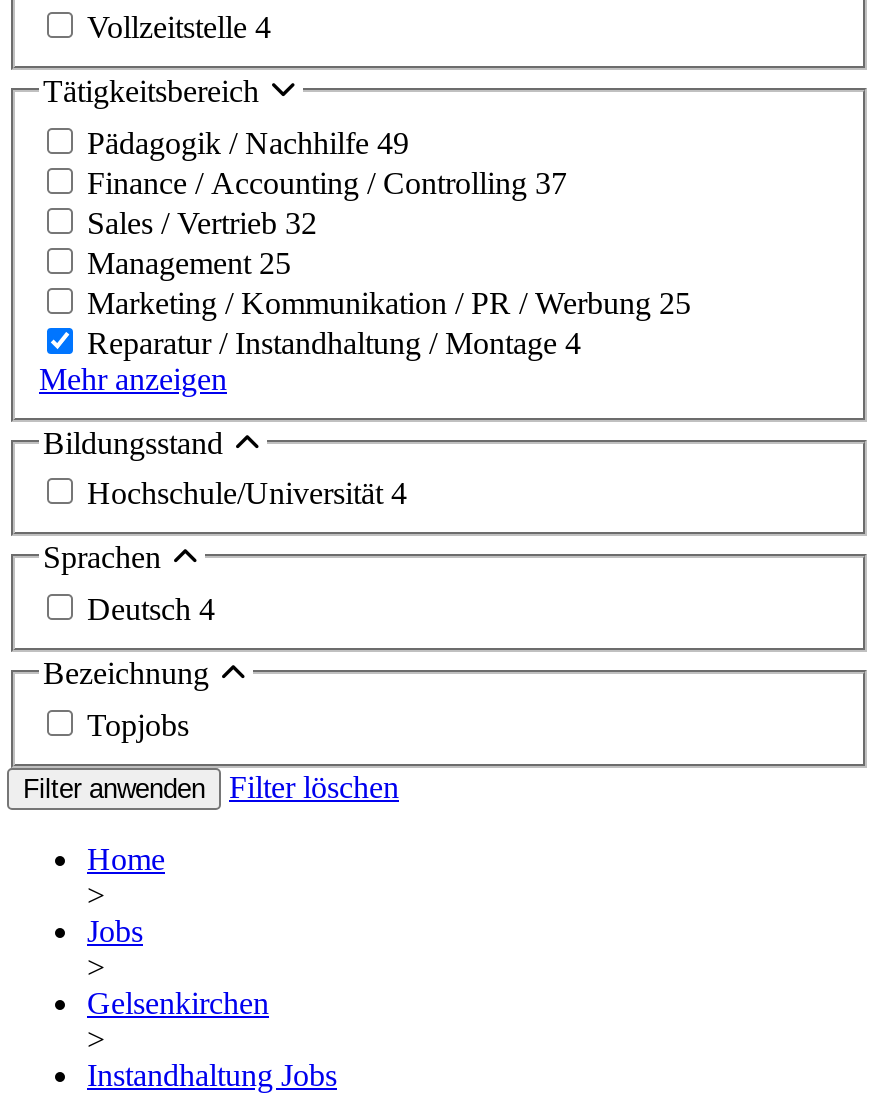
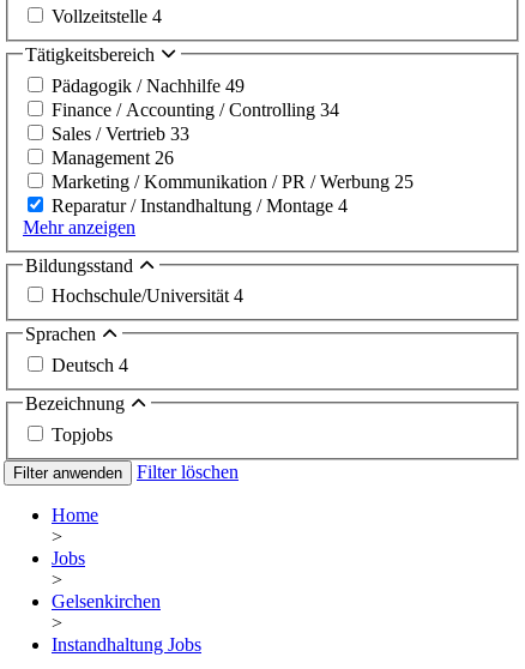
- Finance / Accounting / Controlling 37
+ Finance / Accounting / Controlling 34

- Sales / Vertrieb 32
+ Sales / Vertrieb 33

- Management 25
+ Management 26
